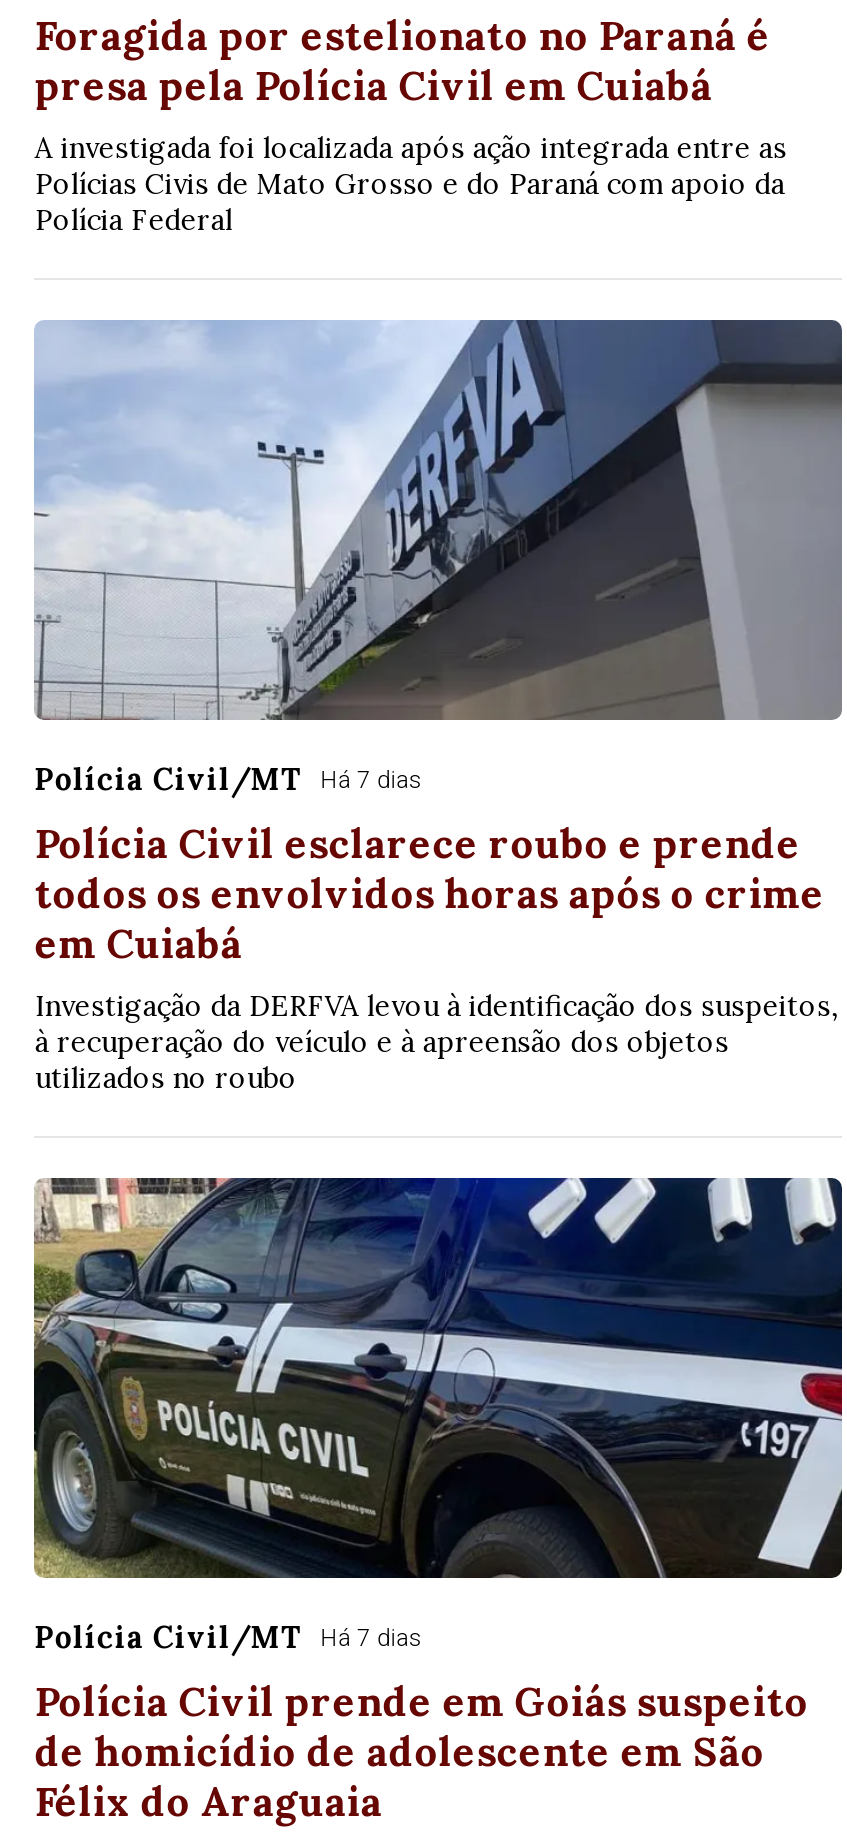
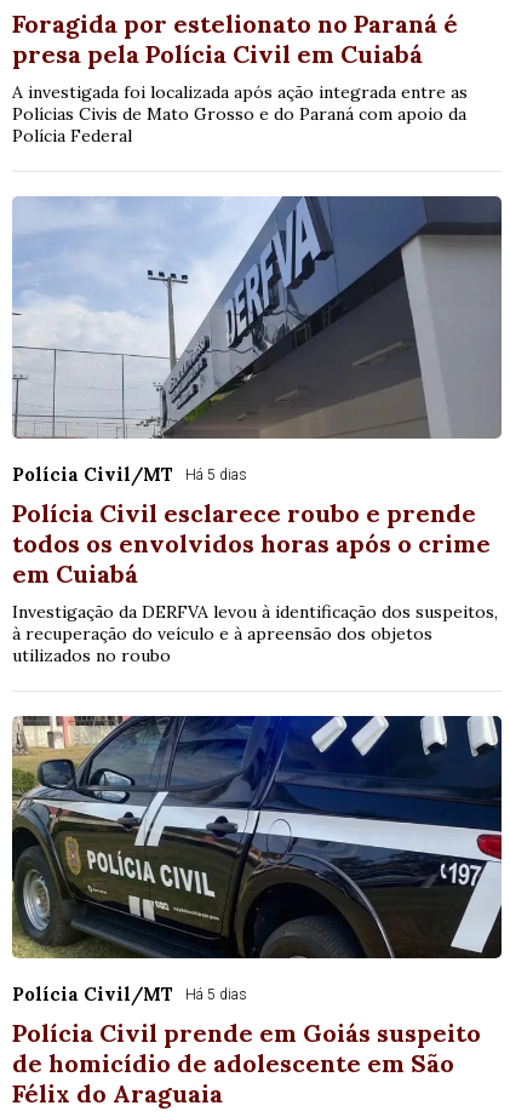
- Polícia Civil/MT Há 7 dias
+ Polícia Civil/MT Há 5 dias

- Polícia Civil/MT Há 7 dias
+ Polícia Civil/MT Há 5 dias
